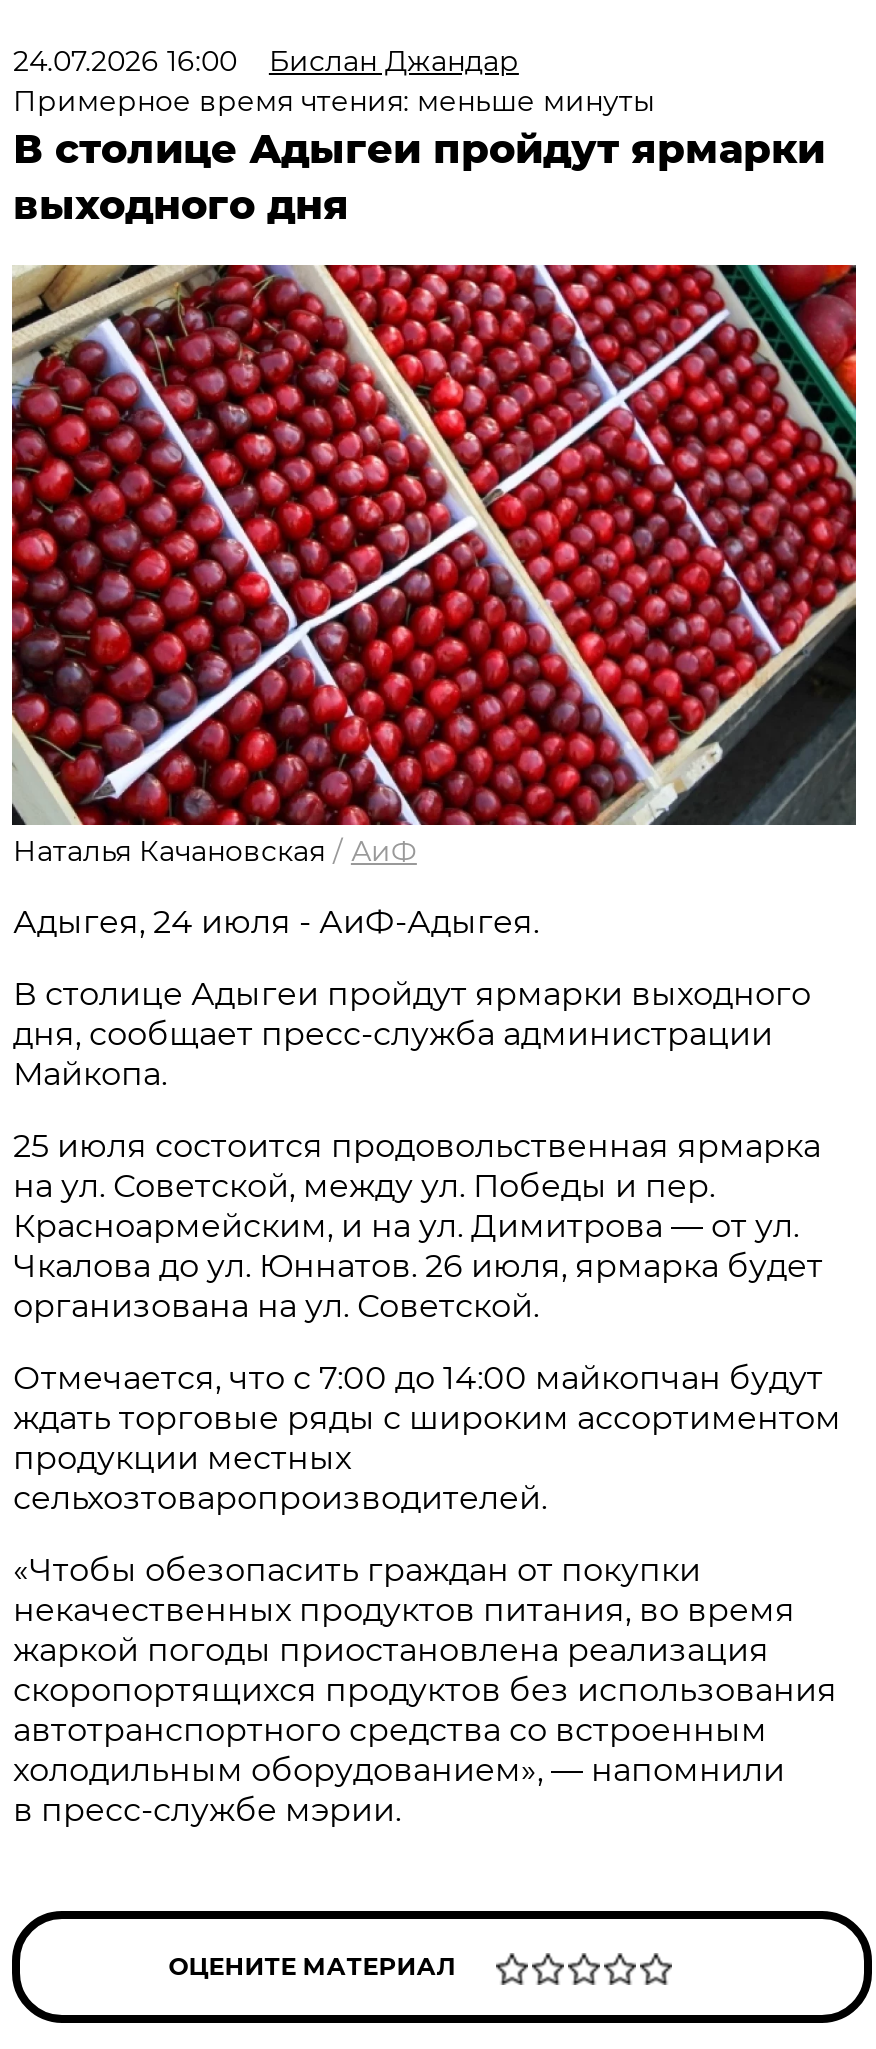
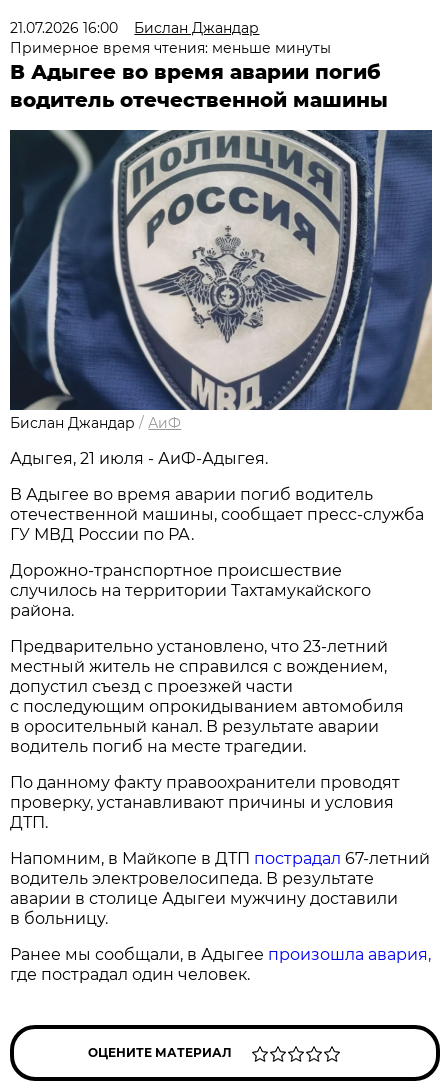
- 24.07.2026 16:00 Бислан Джандар
+ 21.07.2026 16:00 Бислан Джандар

- В столице Адыгеи пройдут ярмарки
- выходного дня
+ В Адыгее во время аварии погиб
+ водитель отечественной машины

- [image]
- Наталья Качановская / АиФ
- Адыгея, 24 июля - АиФ-Адыгея.
- В столице Адыгеи пройдут ярмарки выходного
- дня, сообщает пресс-служба администрации
- Майкопа.
- 25 июля состоится продовольственная ярмарка
- на ул. Советской, между ул. Победы и пер.
- Красноармейским, и на ул. Димитрова — от ул.
- Чкалова до ул. Юннатов. 26 июля, ярмарка будет
- организована на ул. Советской.
- Отмечается, что с 7:00 до 14:00 майкопчан будут
- ждать торговые ряды с широким ассортиментом
- продукции местных
- сельхозтоваропроизводителей.
- «Чтобы обезопасить граждан от покупки
- некачественных продуктов питания, во время
- жаркой погоды приостановлена реализация
- скоропортящихся продуктов без использования
- автотранспортного средства со встроенным
- холодильным оборудованием», — напомнили
- в пресс-службе мэрии.
+ [image]
+ Бислан Джандар / АиФ
+ Адыгея, 21 июля - АиФ-Адыгея.
+ В Адыгее во время аварии погиб водитель
+ отечественной машины, сообщает пресс-служба
+ ГУ МВД России по РА.
+ Дорожно-транспортное происшествие
+ случилось на территории Тахтамукайского
+ района.
+ Предварительно установлено, что 23-летний
+ местный житель не справился с вождением,
+ допустил съезд с проезжей части
+ с последующим опрокидыванием автомобиля
+ в оросительный канал. В результате аварии
+ водитель погиб на месте трагедии.
+ По данному факту правоохранители проводят
+ проверку, устанавливают причины и условия
+ ДТП.
+ Напомним, в Майкопе в ДТП пострадал 67-летний
+ водитель электровелосипеда. В результате
+ аварии в столице Адыгеи мужчину доставили
+ в больницу.
+ Ранее мы сообщали, в Адыгее произошла авария,
+ где пострадал один человек.
